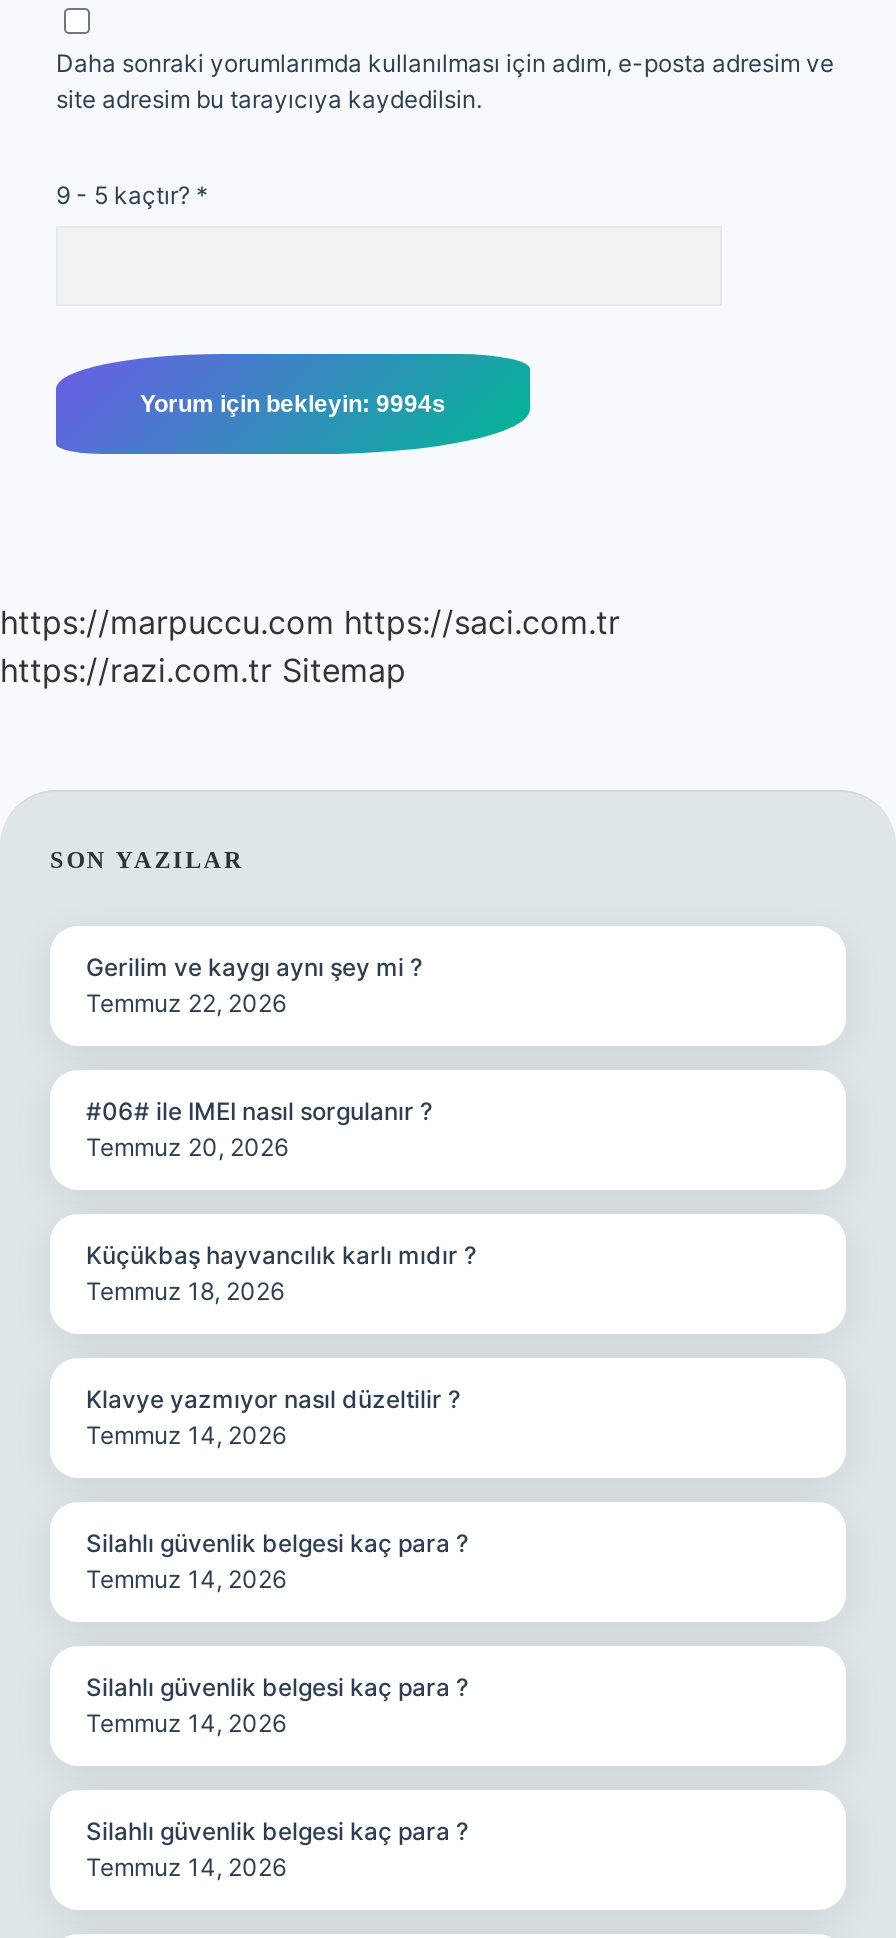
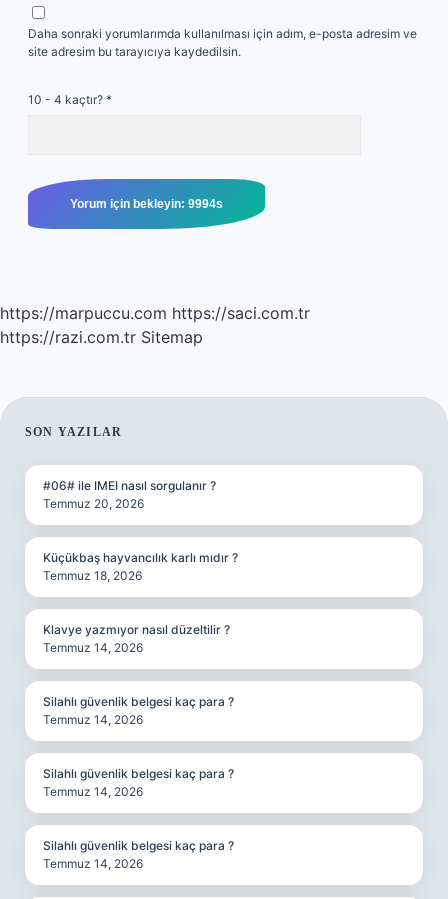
- 9 - 5 kaçtır? *
+ 10 - 4 kaçtır? *

- Gerilim ve kaygı aynı şey mi ?
- Temmuz 22, 2026
